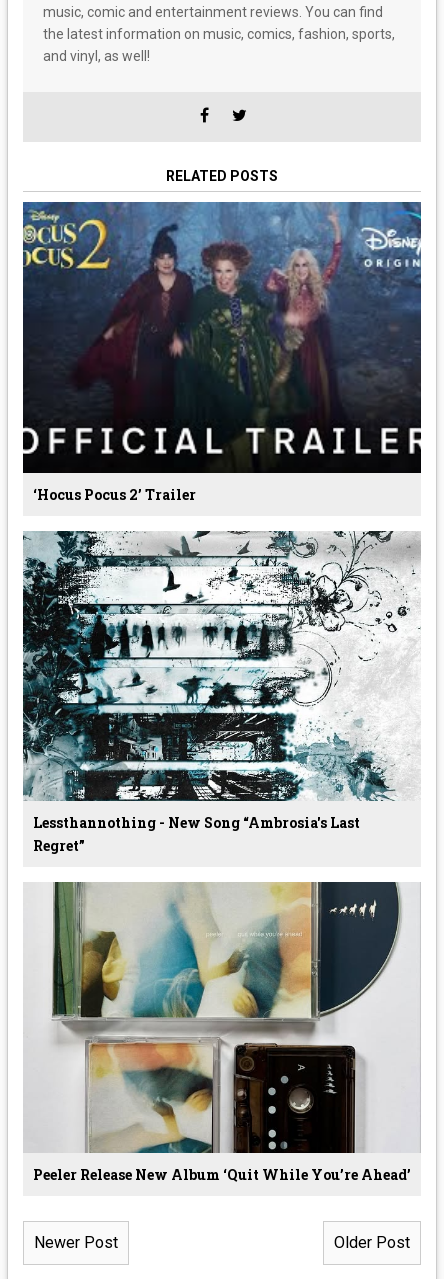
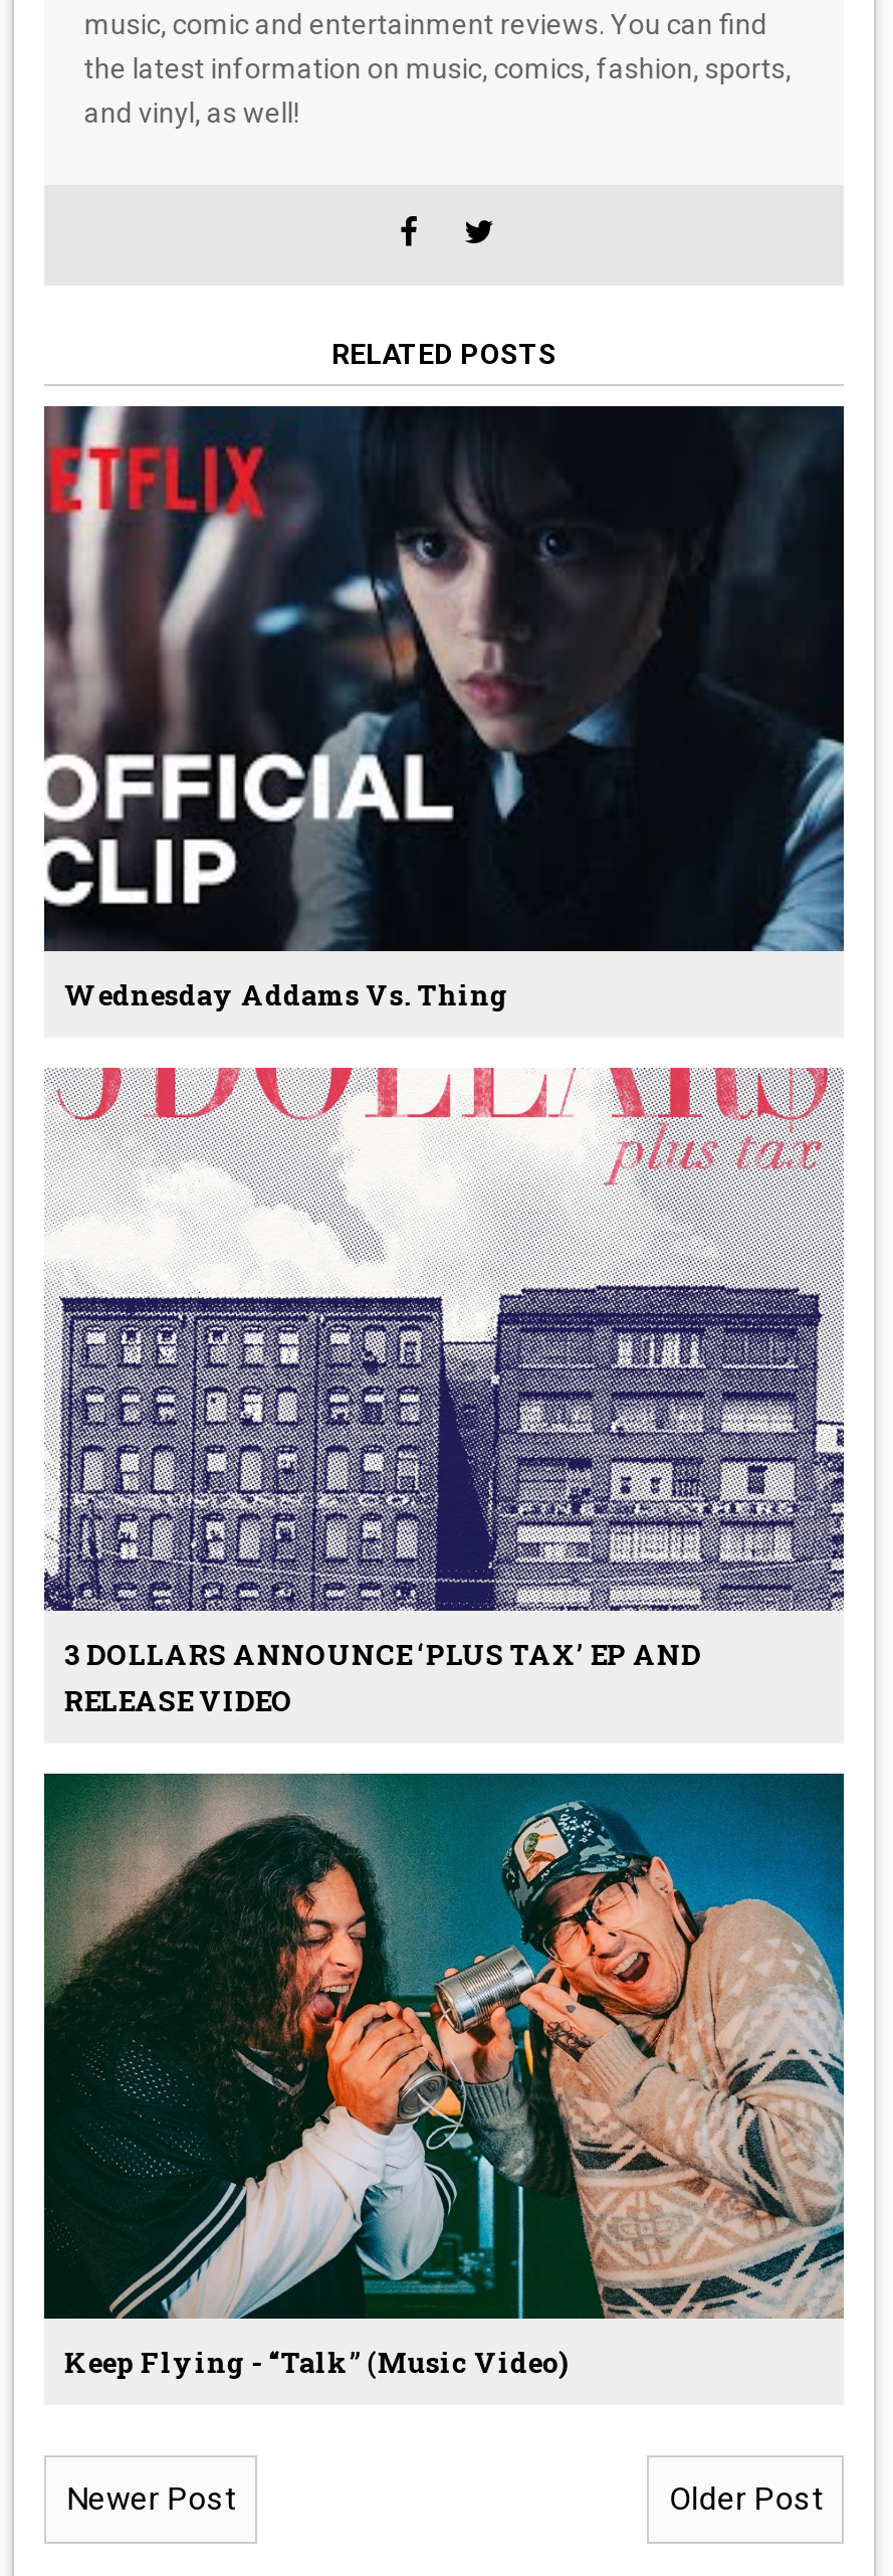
- [image]
- ‘Hocus Pocus 2’ Trailer
+ [image]
+ Wednesday Addams Vs. Thing

- [image]
- Lessthannothing - New Song “Ambrosia's Last
- Regret”
+ [image]
+ 3 DOLLARS ANNOUNCE ‘PLUS TAX’ EP AND
+ RELEASE VIDEO

- [image]
- Peeler Release New Album ‘Quit While You’re Ahead’
+ [image]
+ Keep Flying - “Talk” (Music Video)
